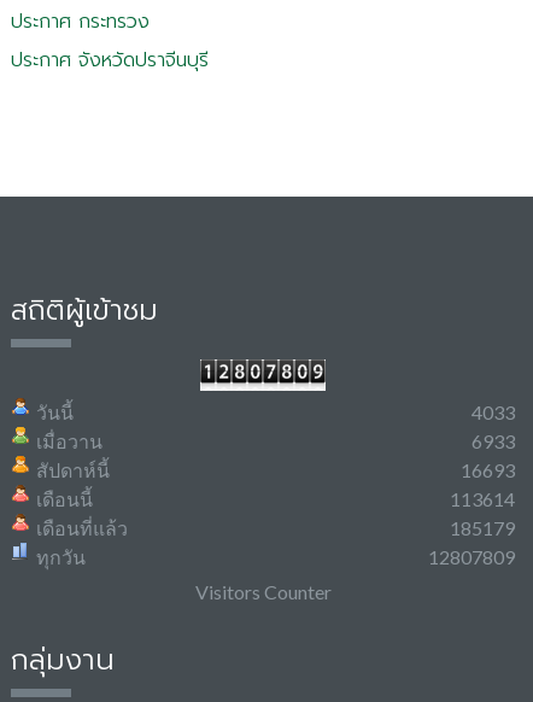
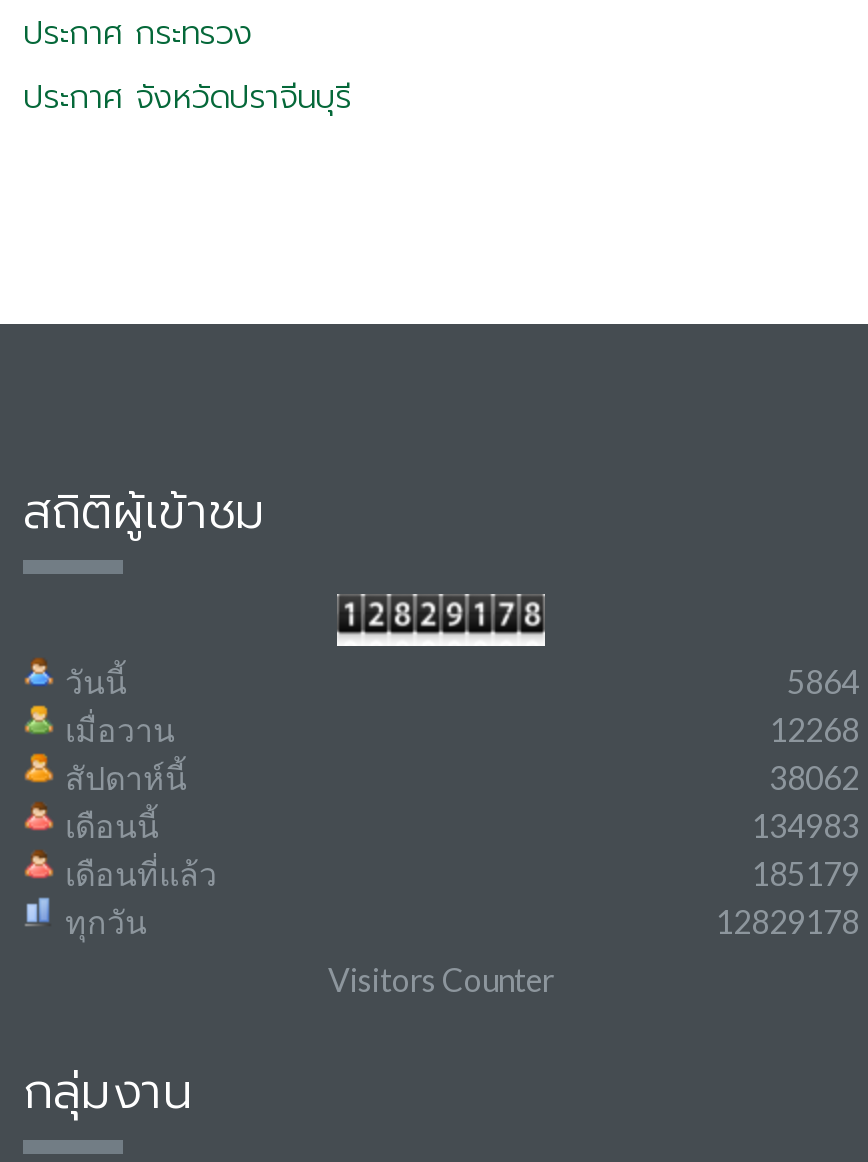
- 4033
+ 5864

- 6933
+ 12268

- 16693
+ 38062

- 113614
+ 134983

- 12807809
+ 12829178
